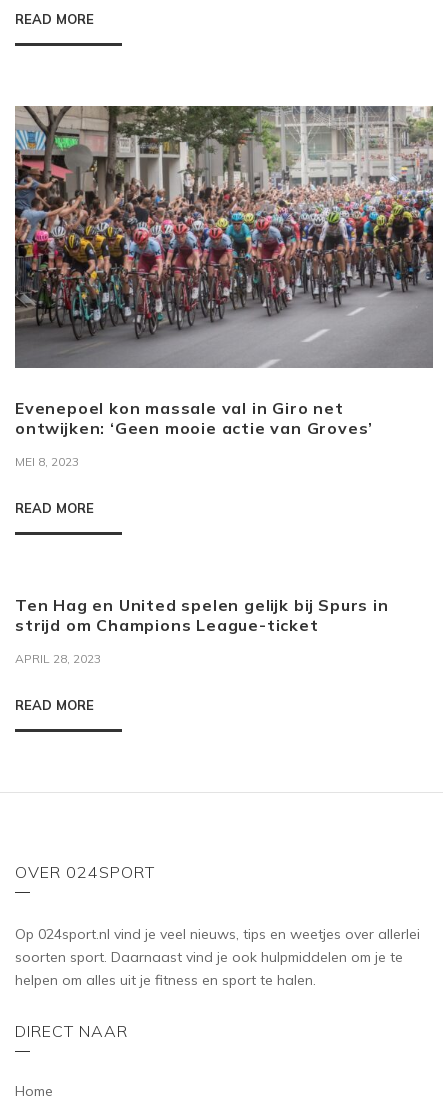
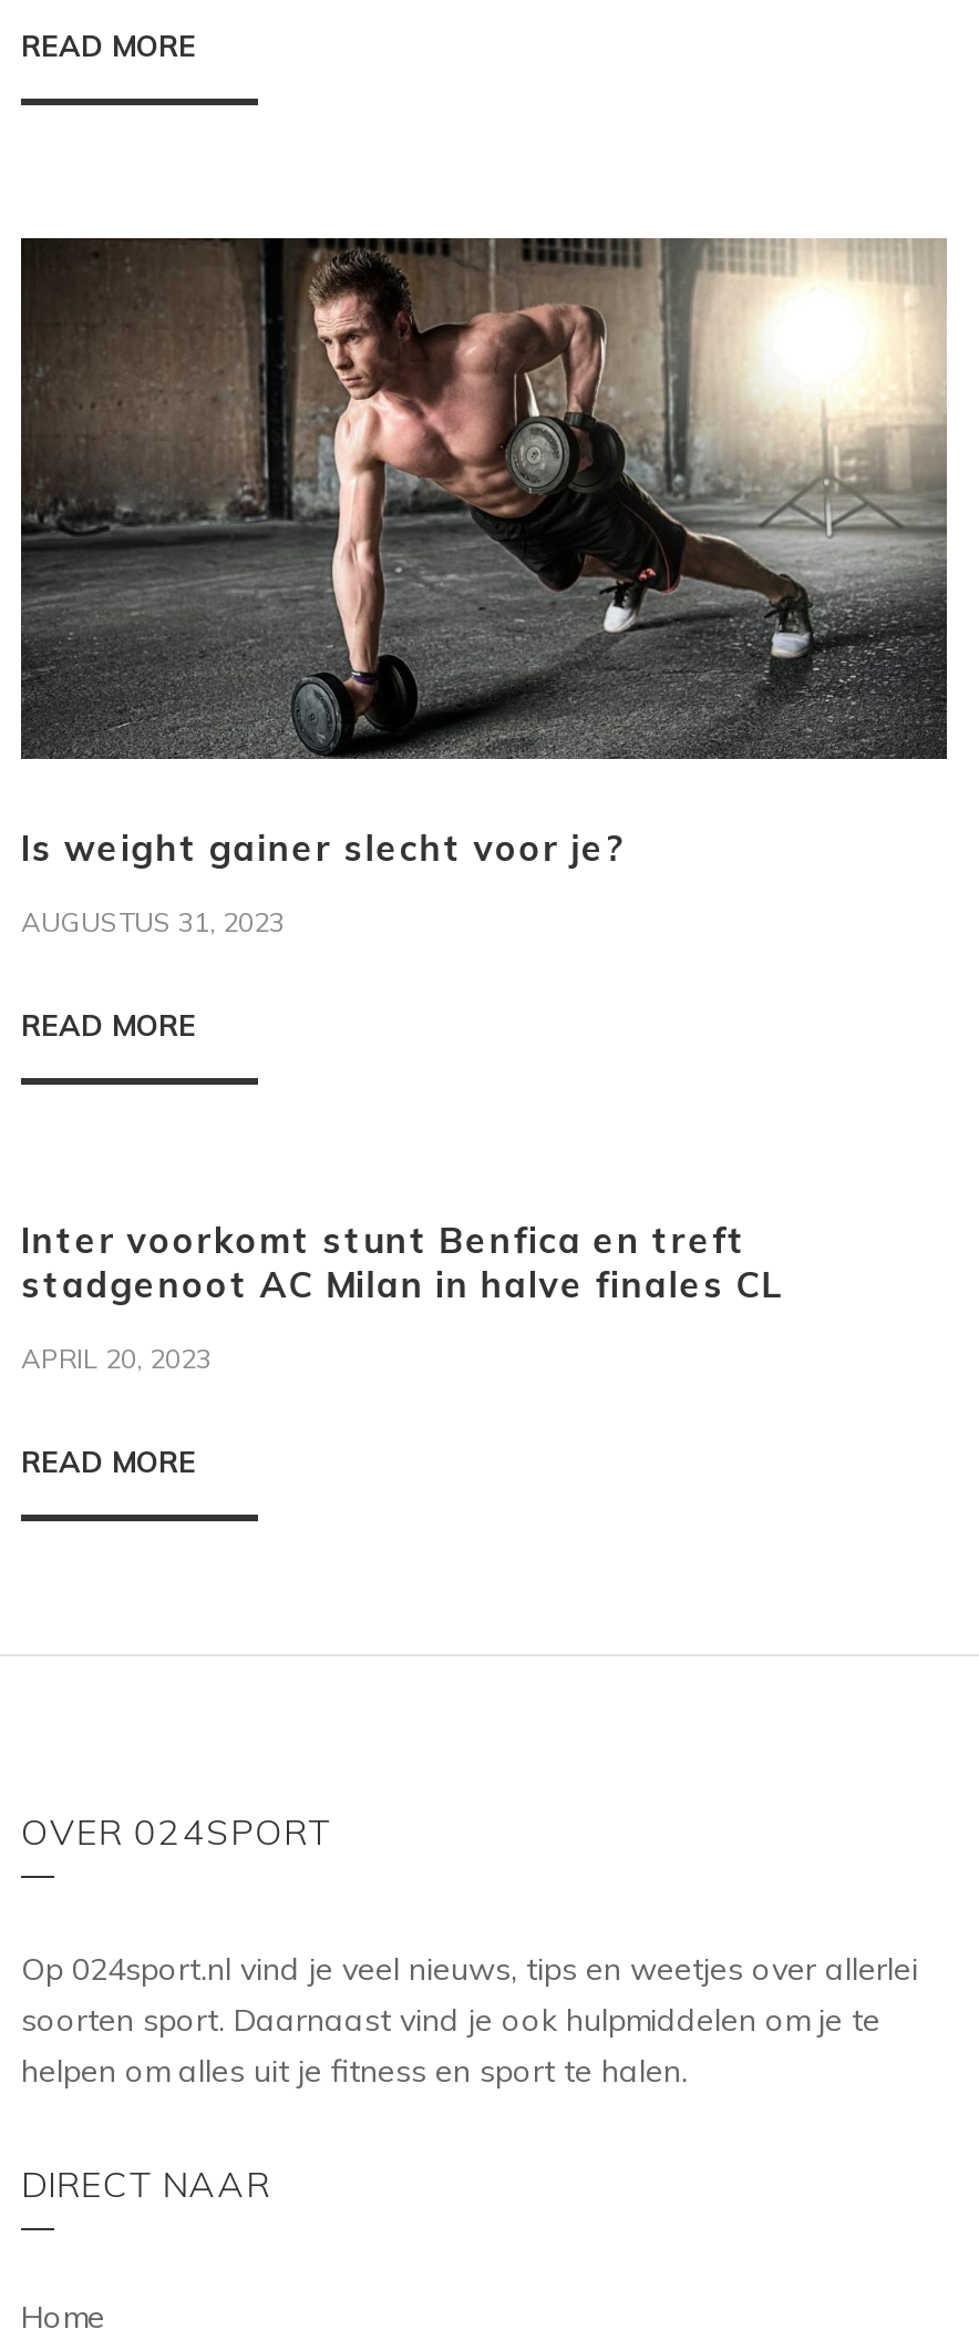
- [image]
- Evenepoel kon massale val in Giro net
- ontwijken: ‘Geen mooie actie van Groves’
+ [image]
+ Is weight gainer slecht voor je?

- MEI 8, 2023
+ AUGUSTUS 31, 2023

- Ten Hag en United spelen gelijk bij Spurs in
- strijd om Champions League-ticket
+ Inter voorkomt stunt Benfica en treft
+ stadgenoot AC Milan in halve finales CL

- APRIL 28, 2023
+ APRIL 20, 2023
